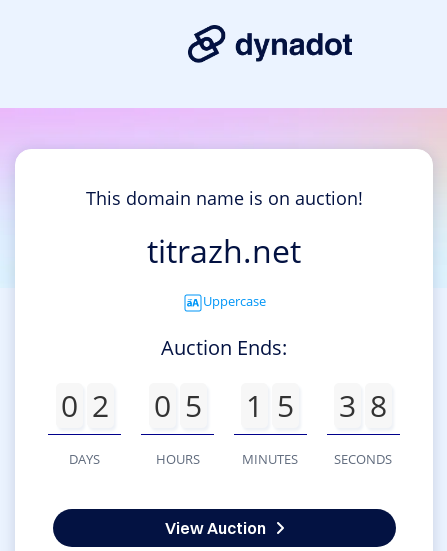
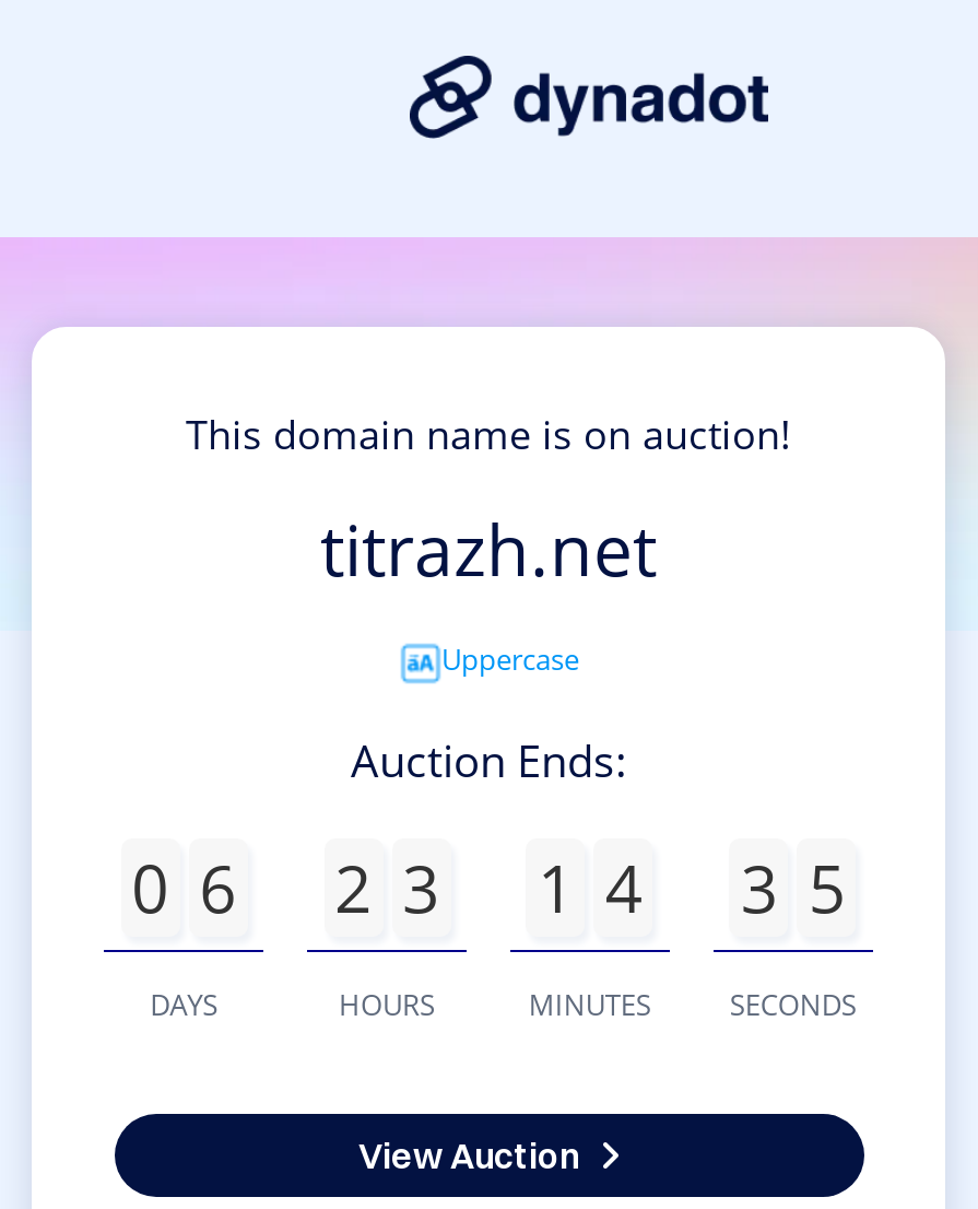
- 0 2
+ 0 6

- 0 5
+ 2 3

- 1 5
+ 1 4

- 3 8
+ 3 5
